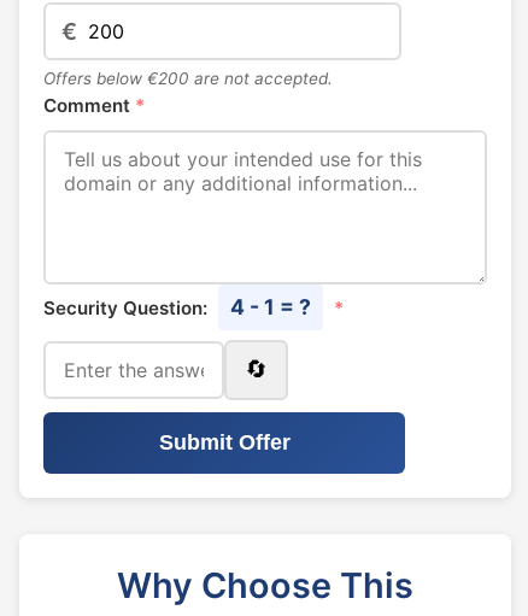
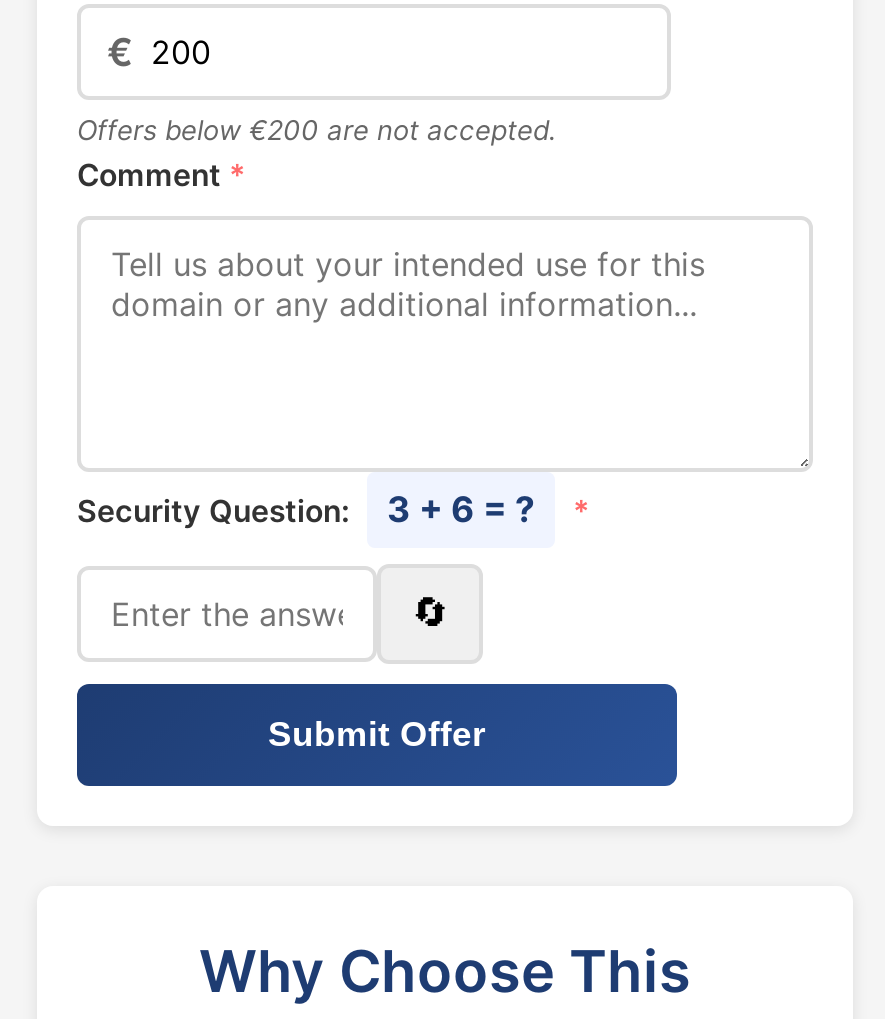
- 4 - 1 = ?
+ 3 + 6 = ?
